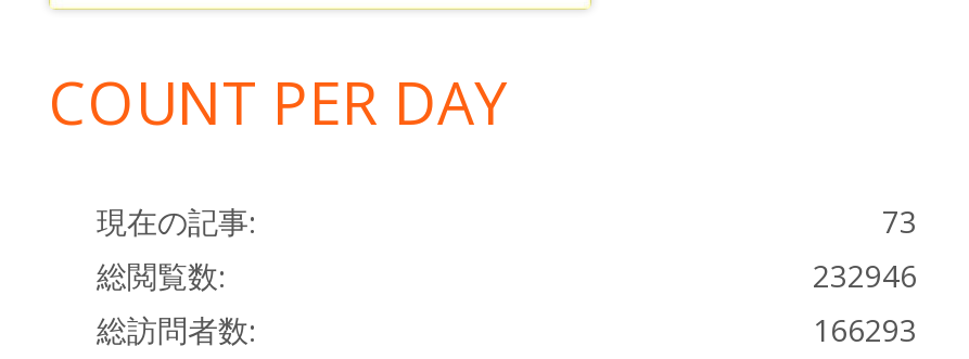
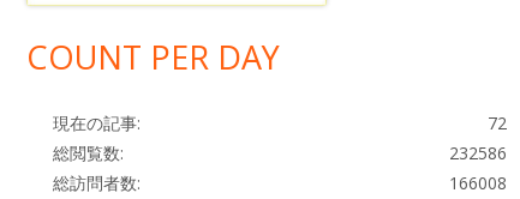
- 73
+ 72

- 232946
+ 232586

- 166293
+ 166008
